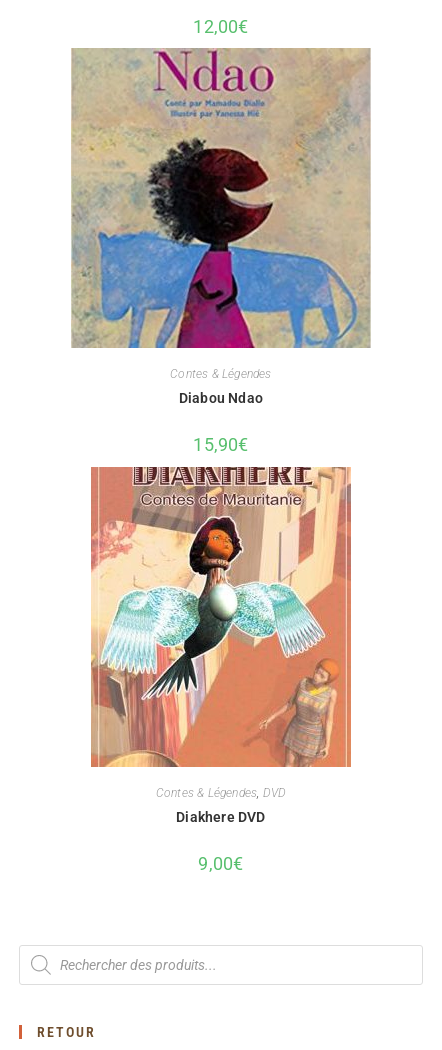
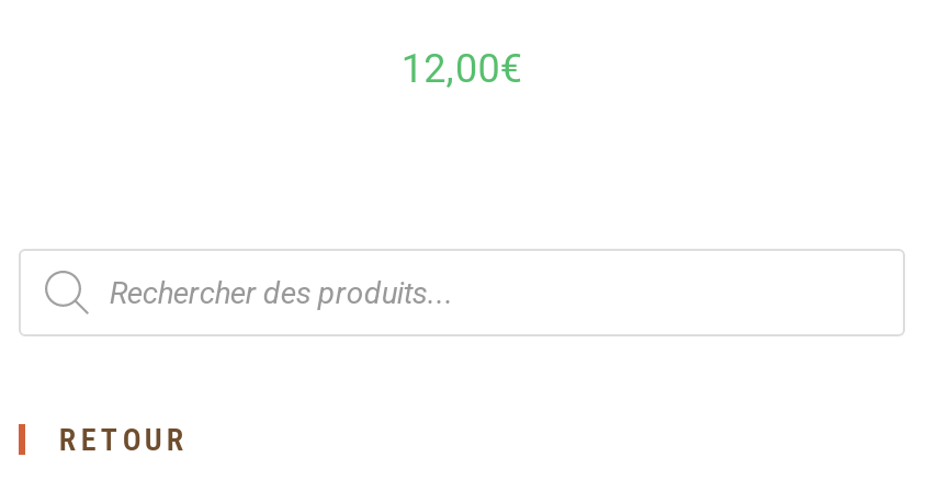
- [image]
- Contes & Légendes
- Diabou Ndao
- 15,90€

- [image]
- Contes & Légendes, DVD
- Diakhere DVD
- 9,00€
